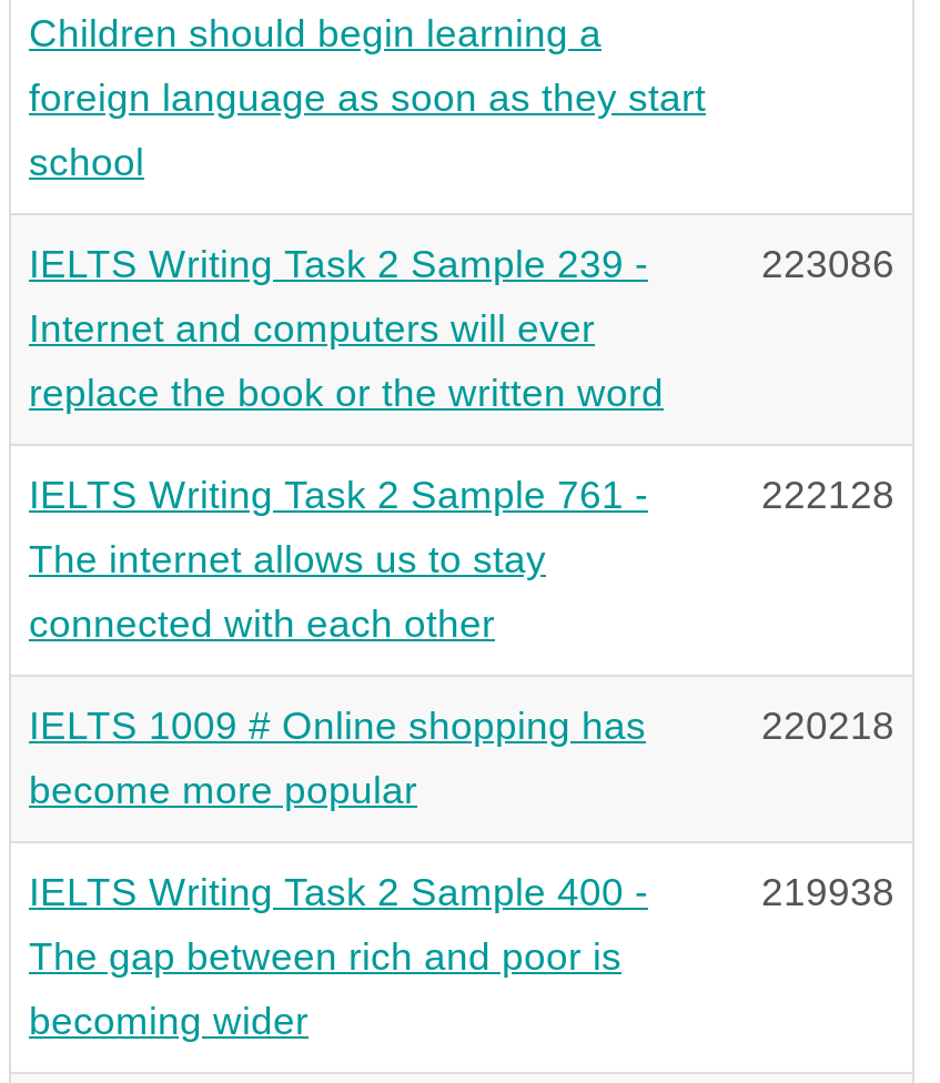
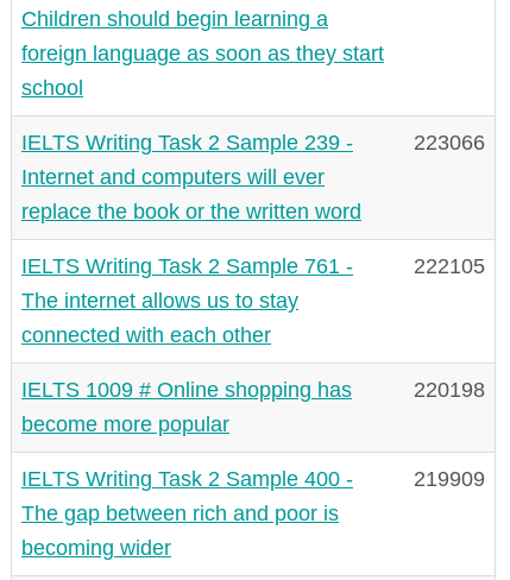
- 223086
+ 223066

- 222128
+ 222105

- 220218
+ 220198

- 219938
+ 219909
